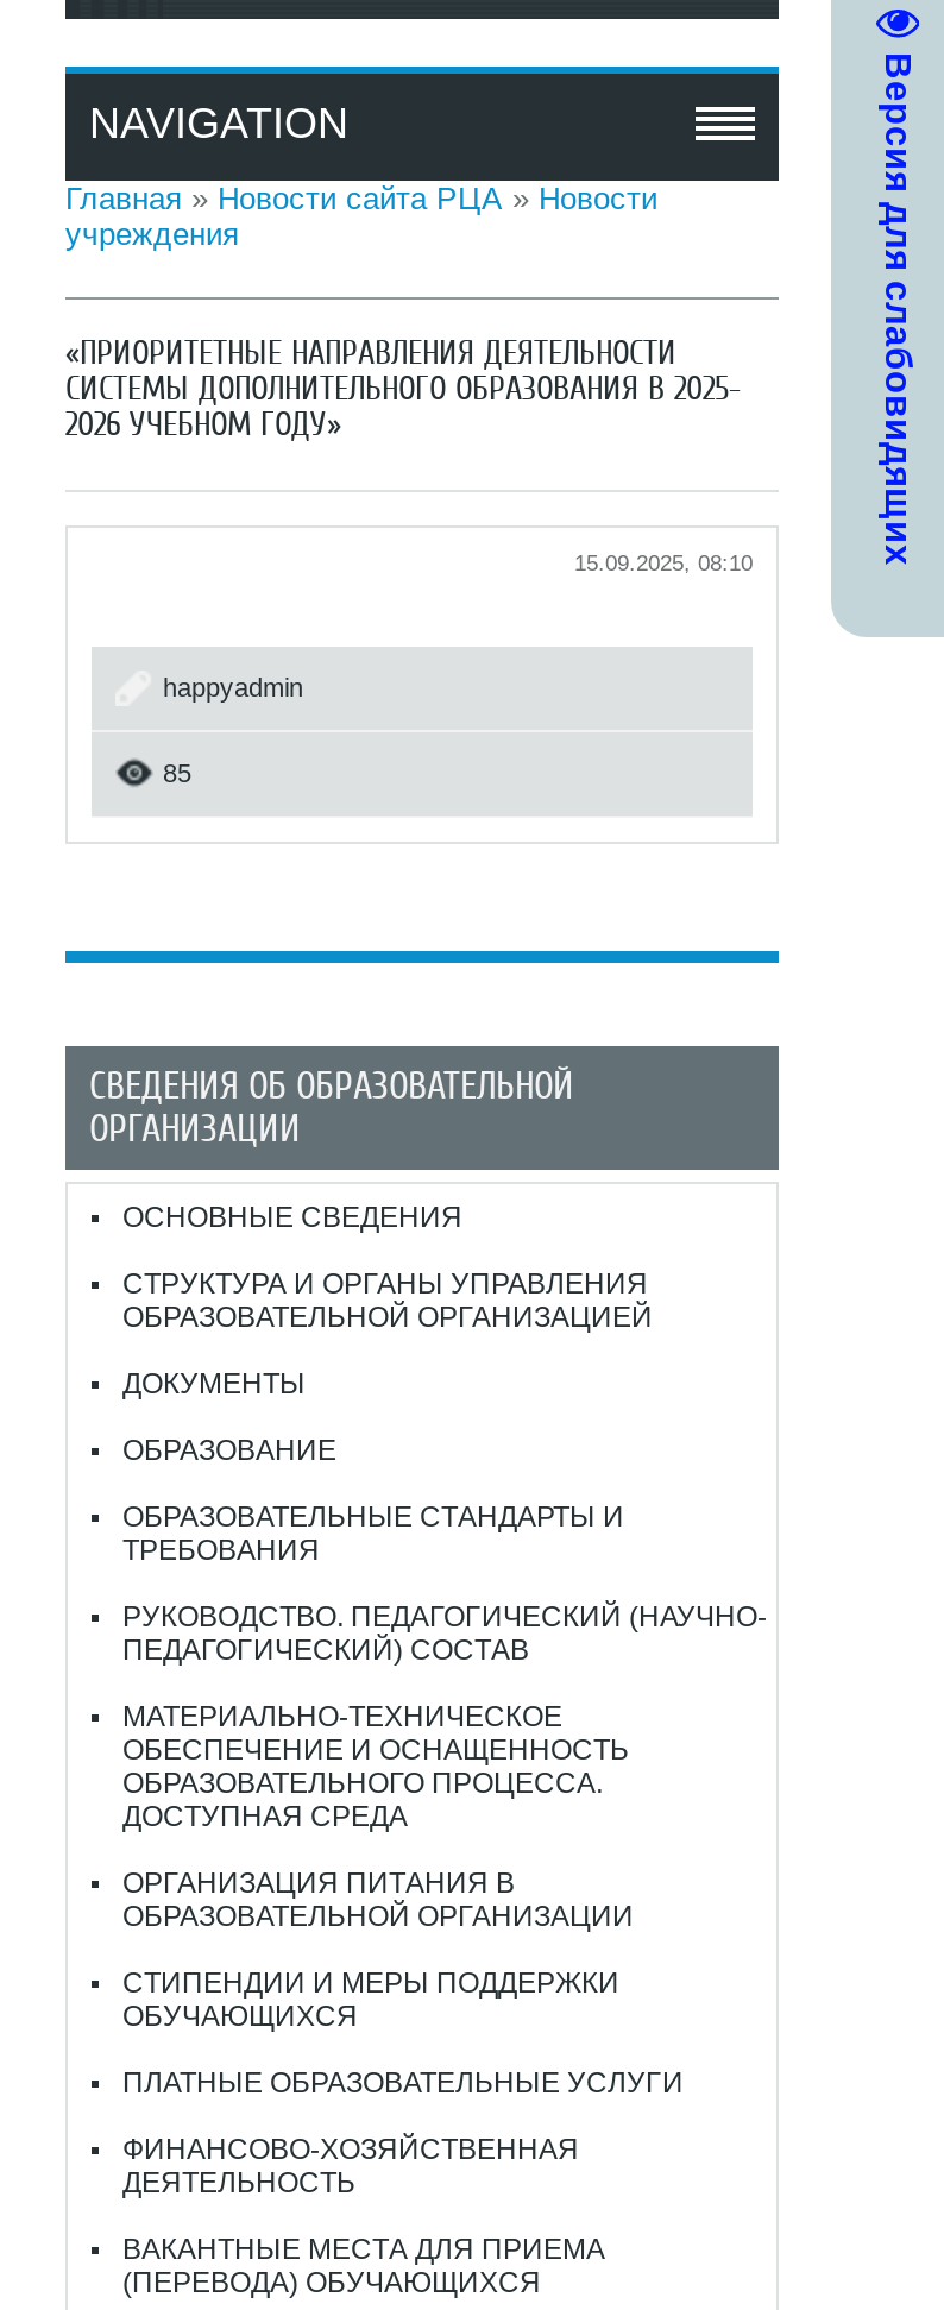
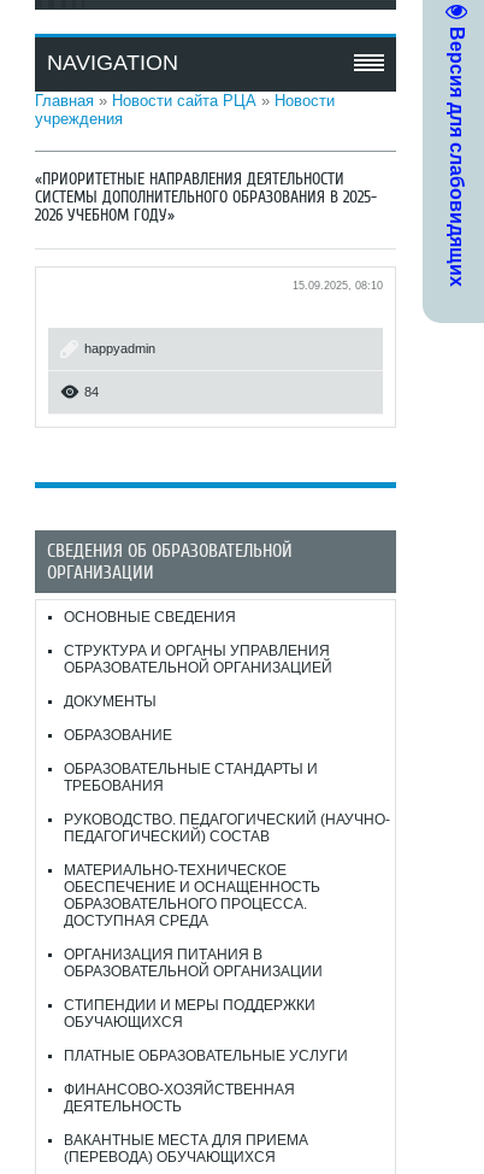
- 85
+ 84
